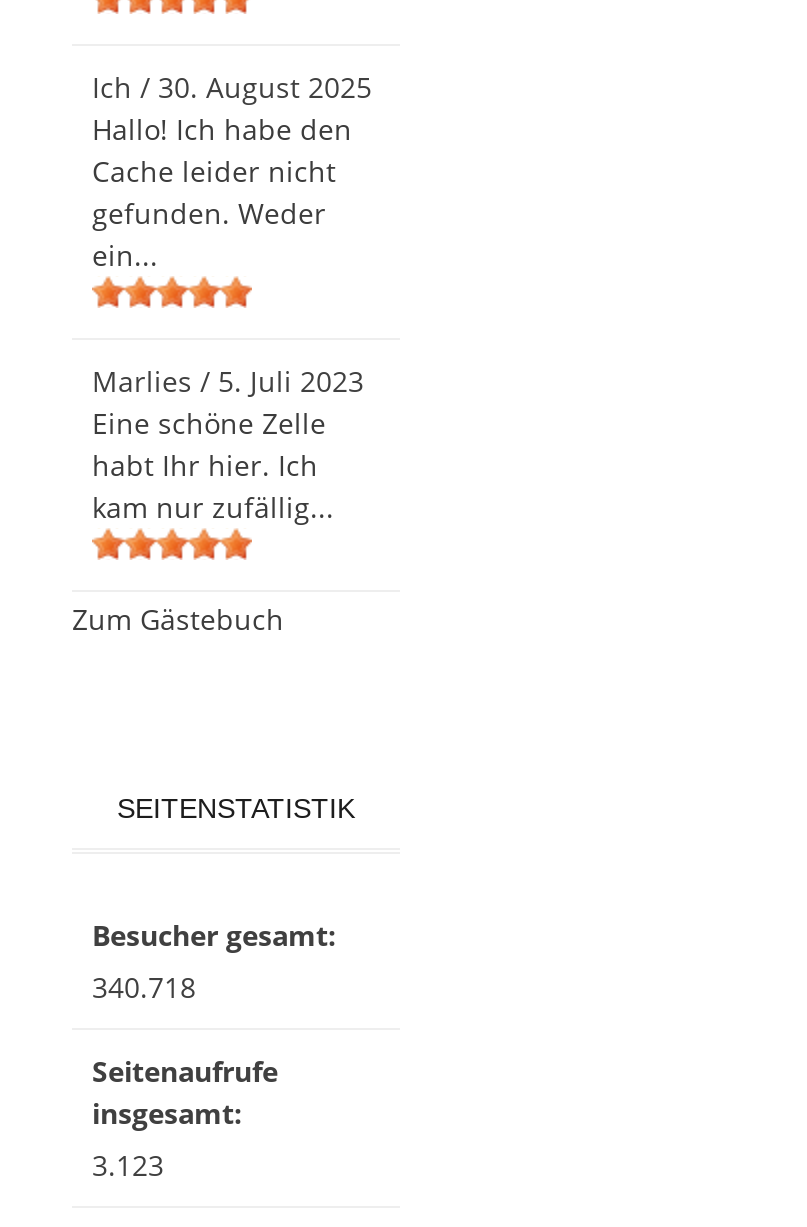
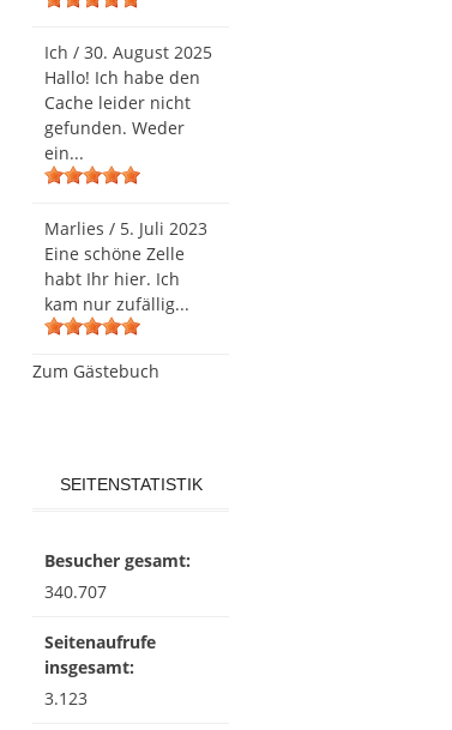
- 340.718
+ 340.707
